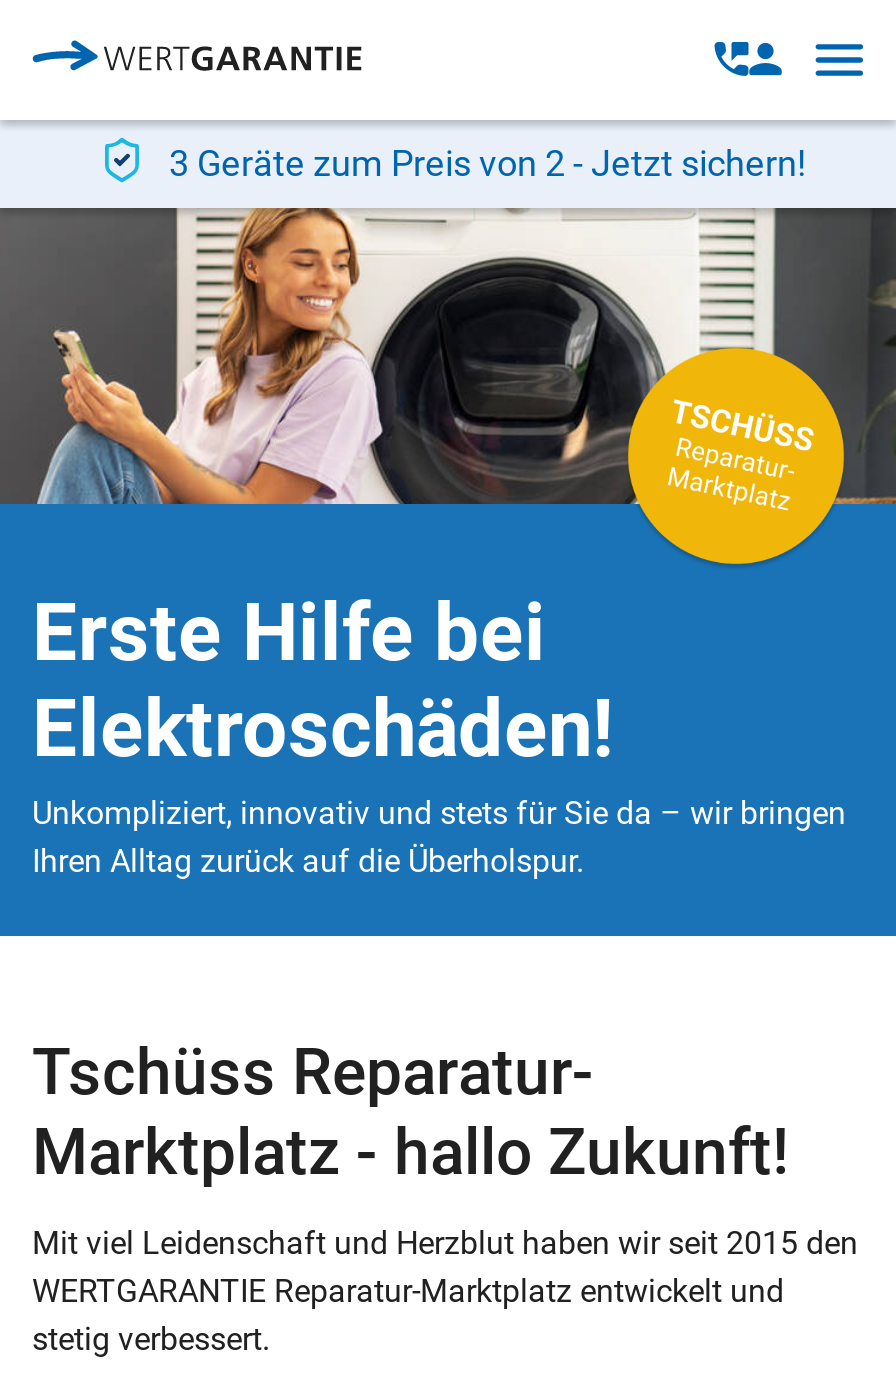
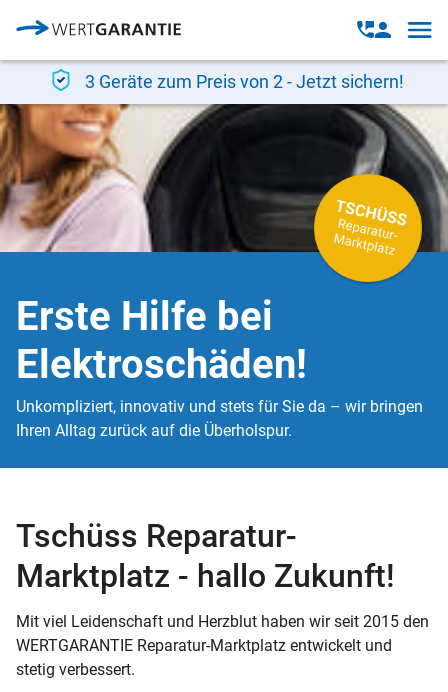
- [image]
+ [image]
